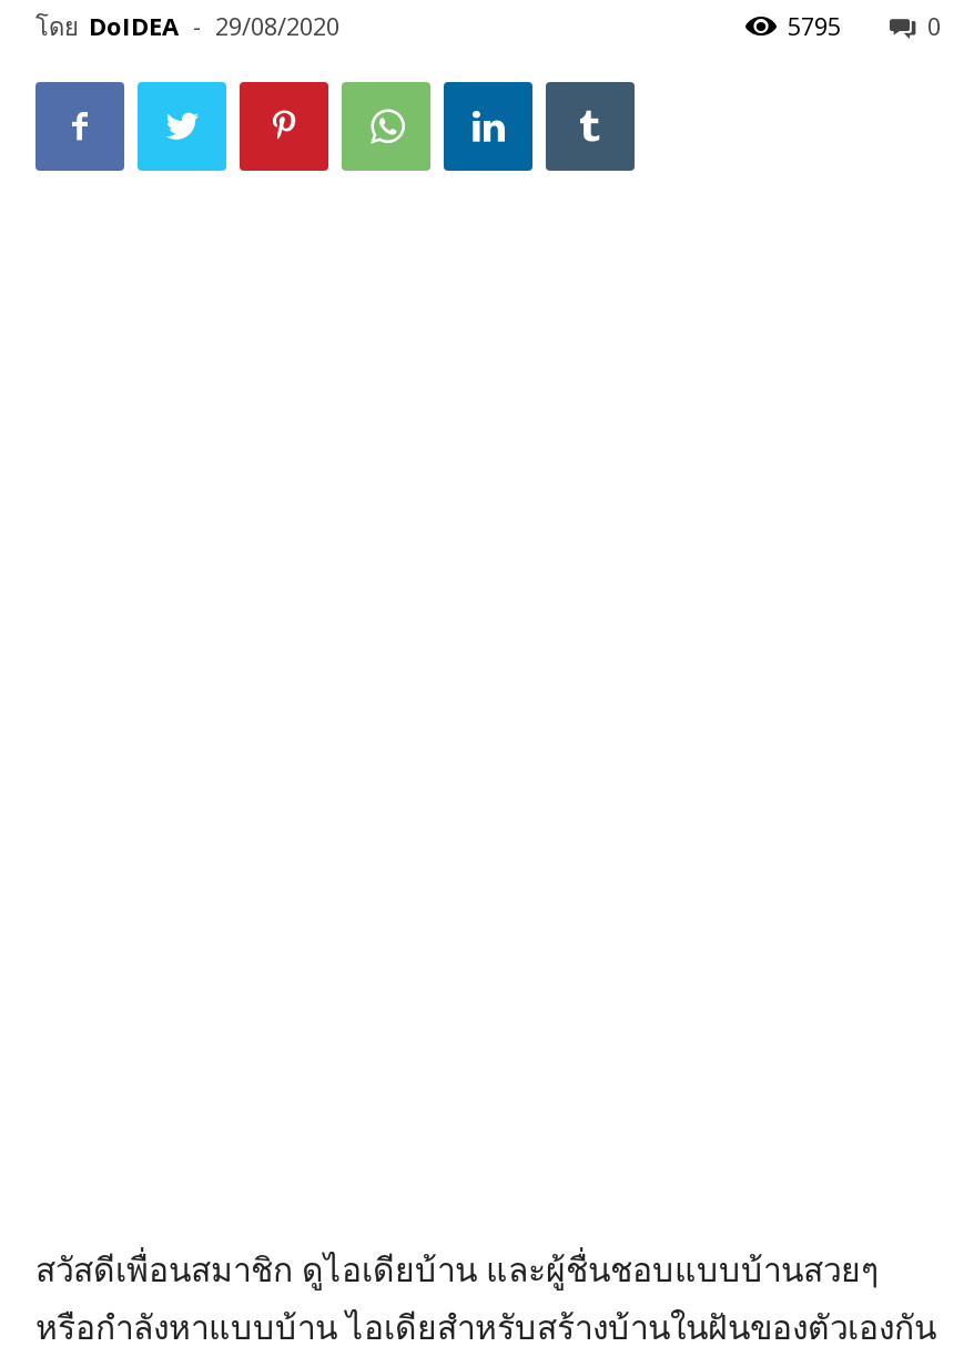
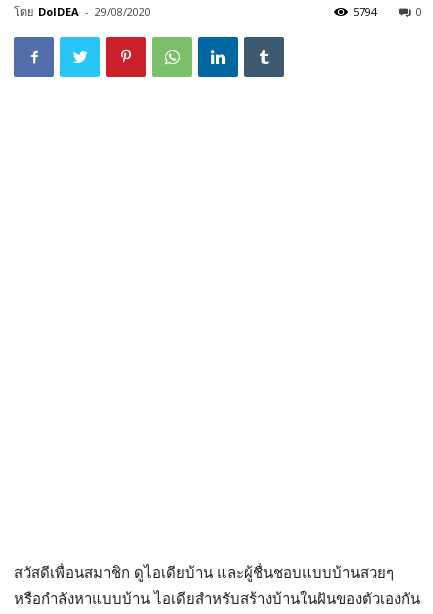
- 5795
+ 5794
